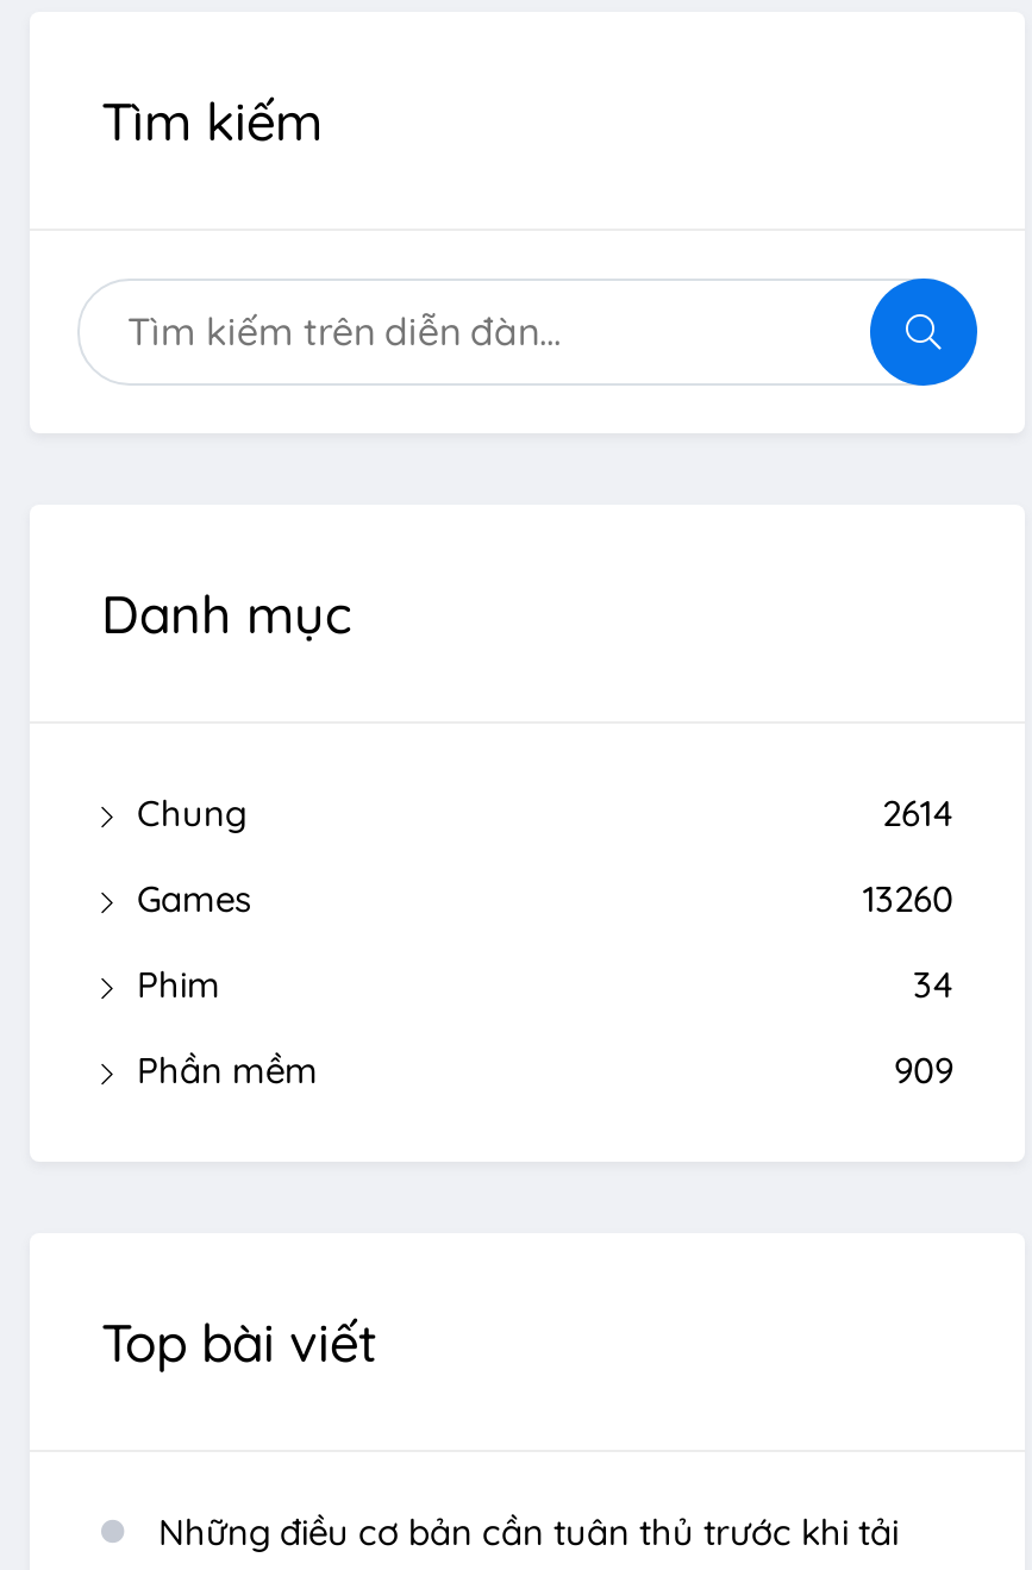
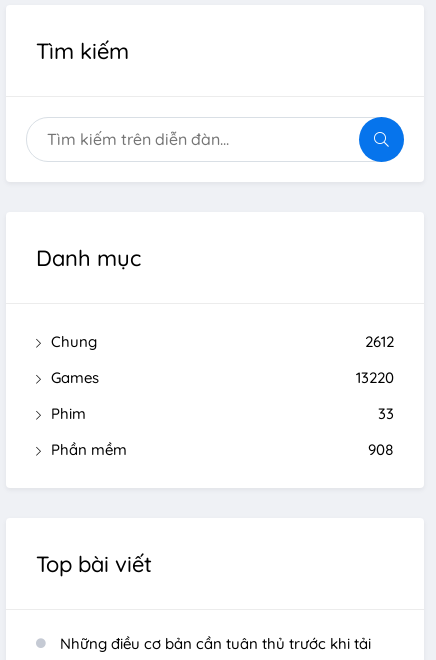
- 2614
+ 2612

- 13260
+ 13220

- 34
+ 33

- 909
+ 908
